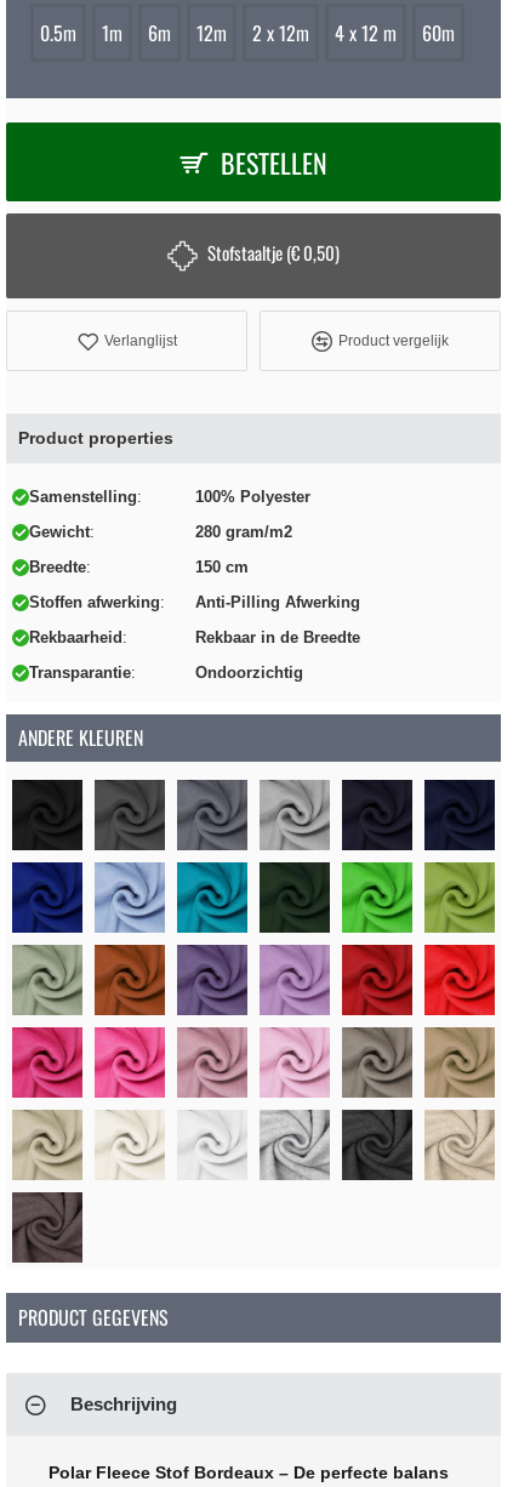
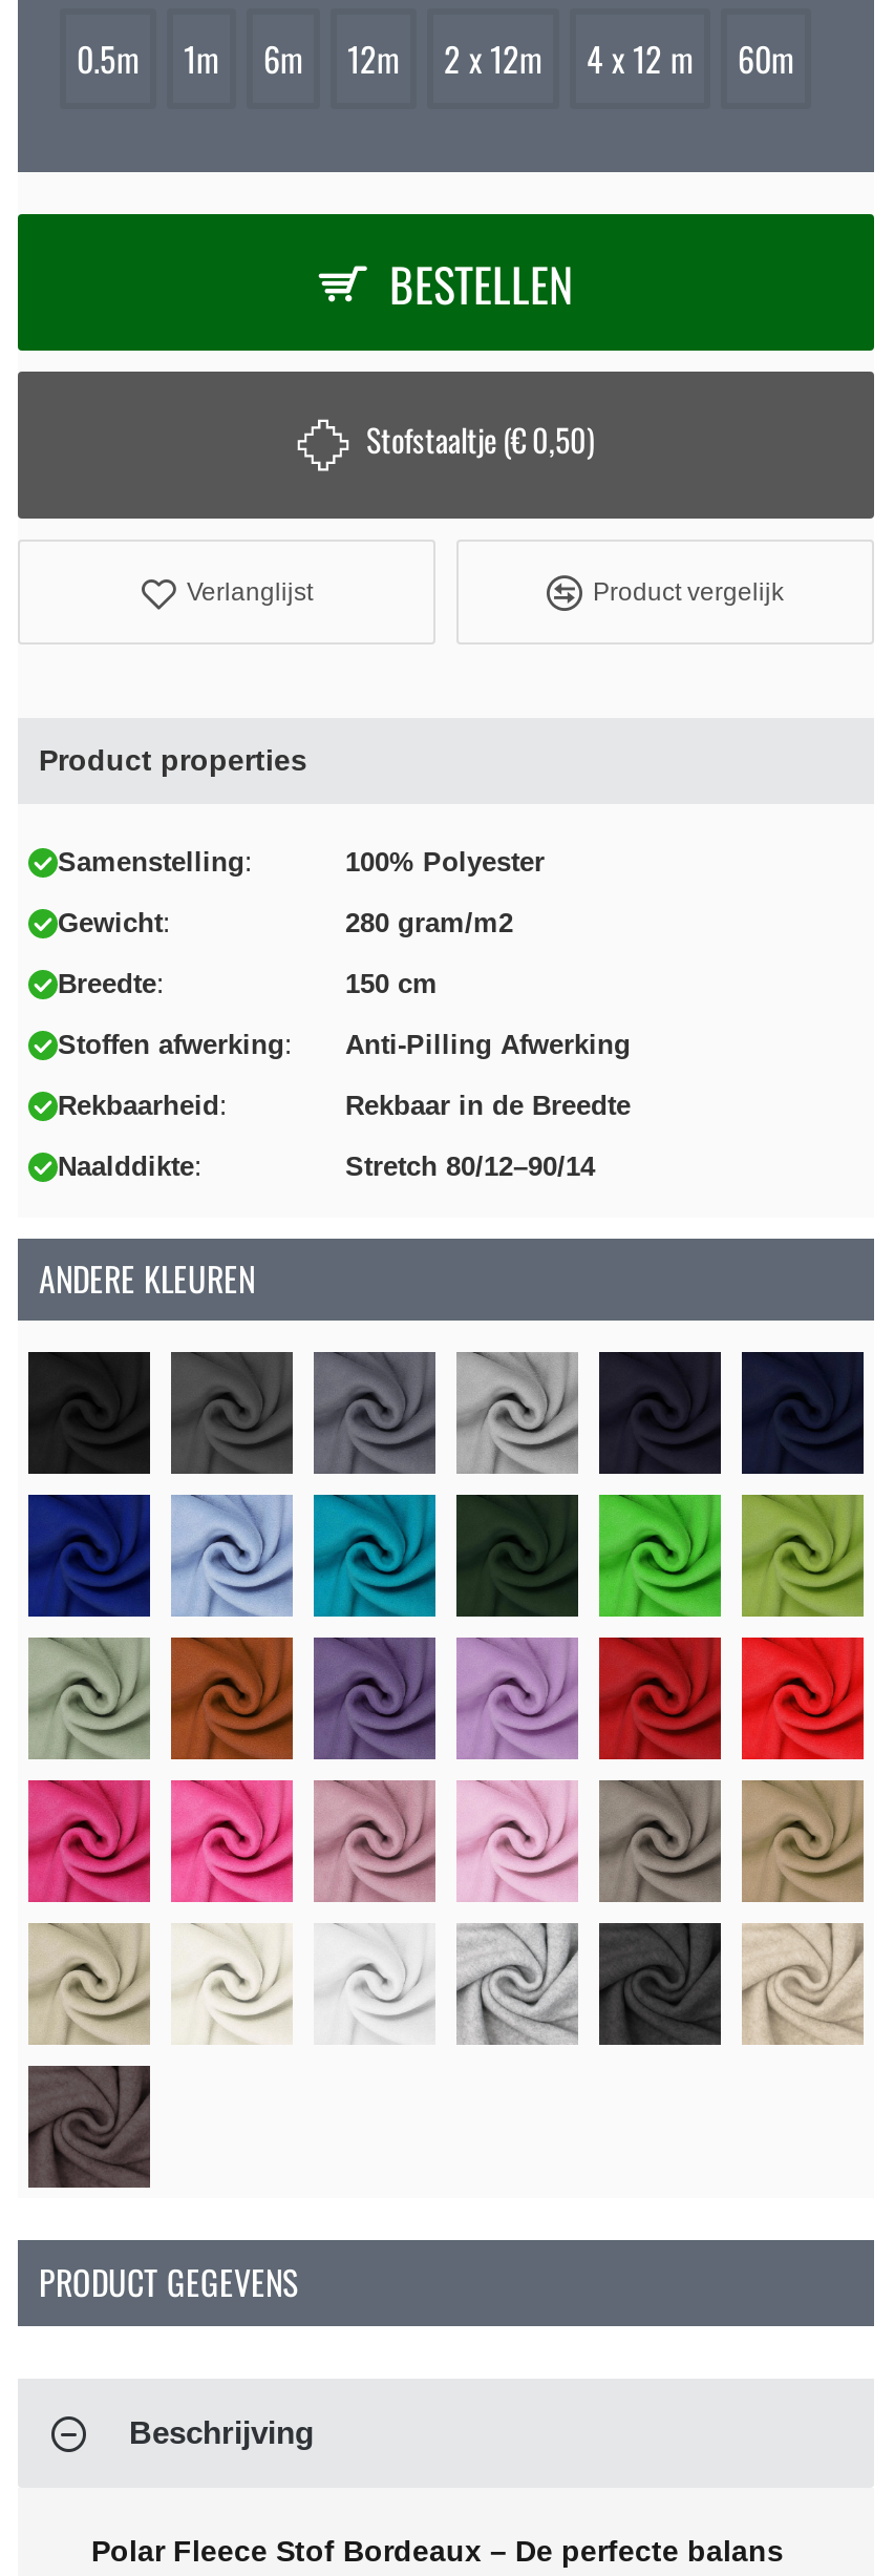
- Transparantie
- Ondoorzichtig
+ Naalddikte
+ Stretch 80/12–90/14
